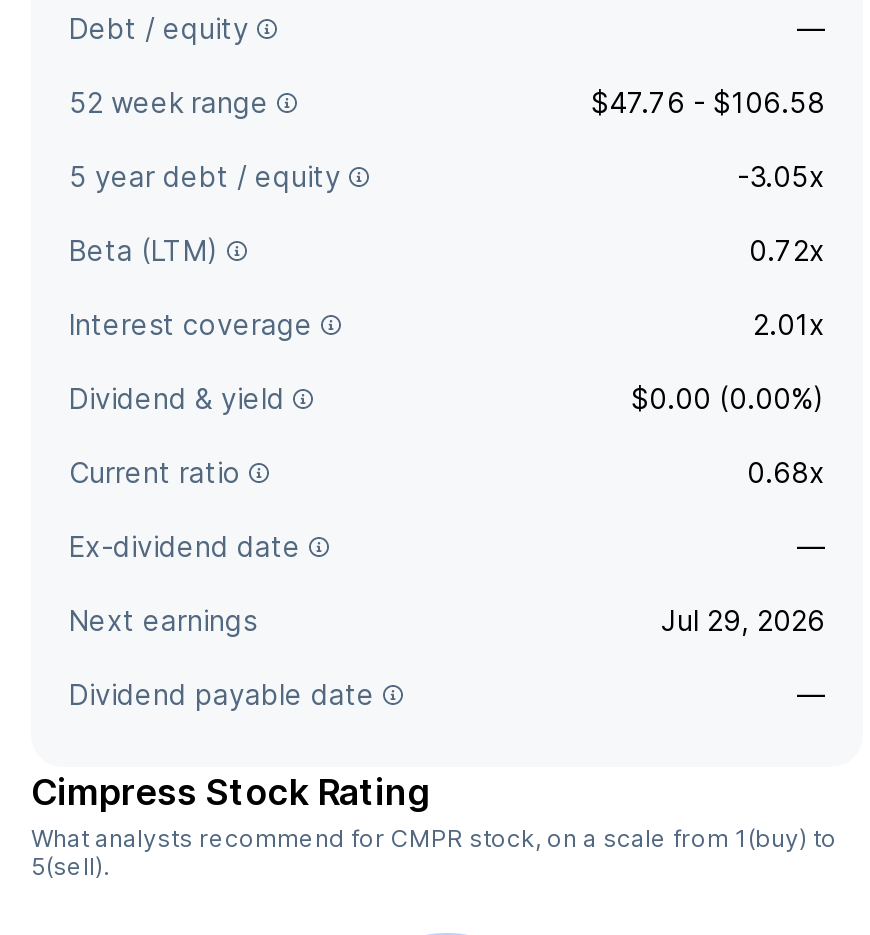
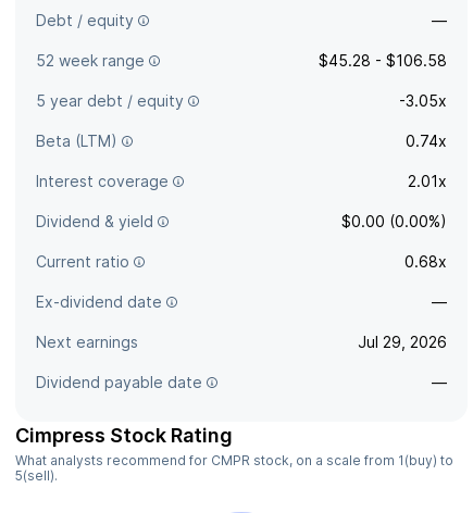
- $47.76 - $106.58
+ $45.28 - $106.58

- 0.72x
+ 0.74x
